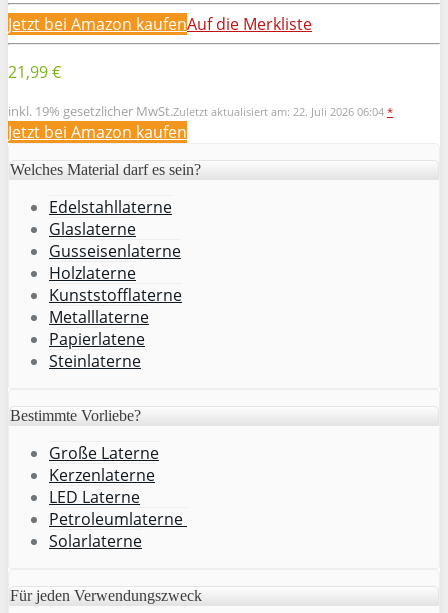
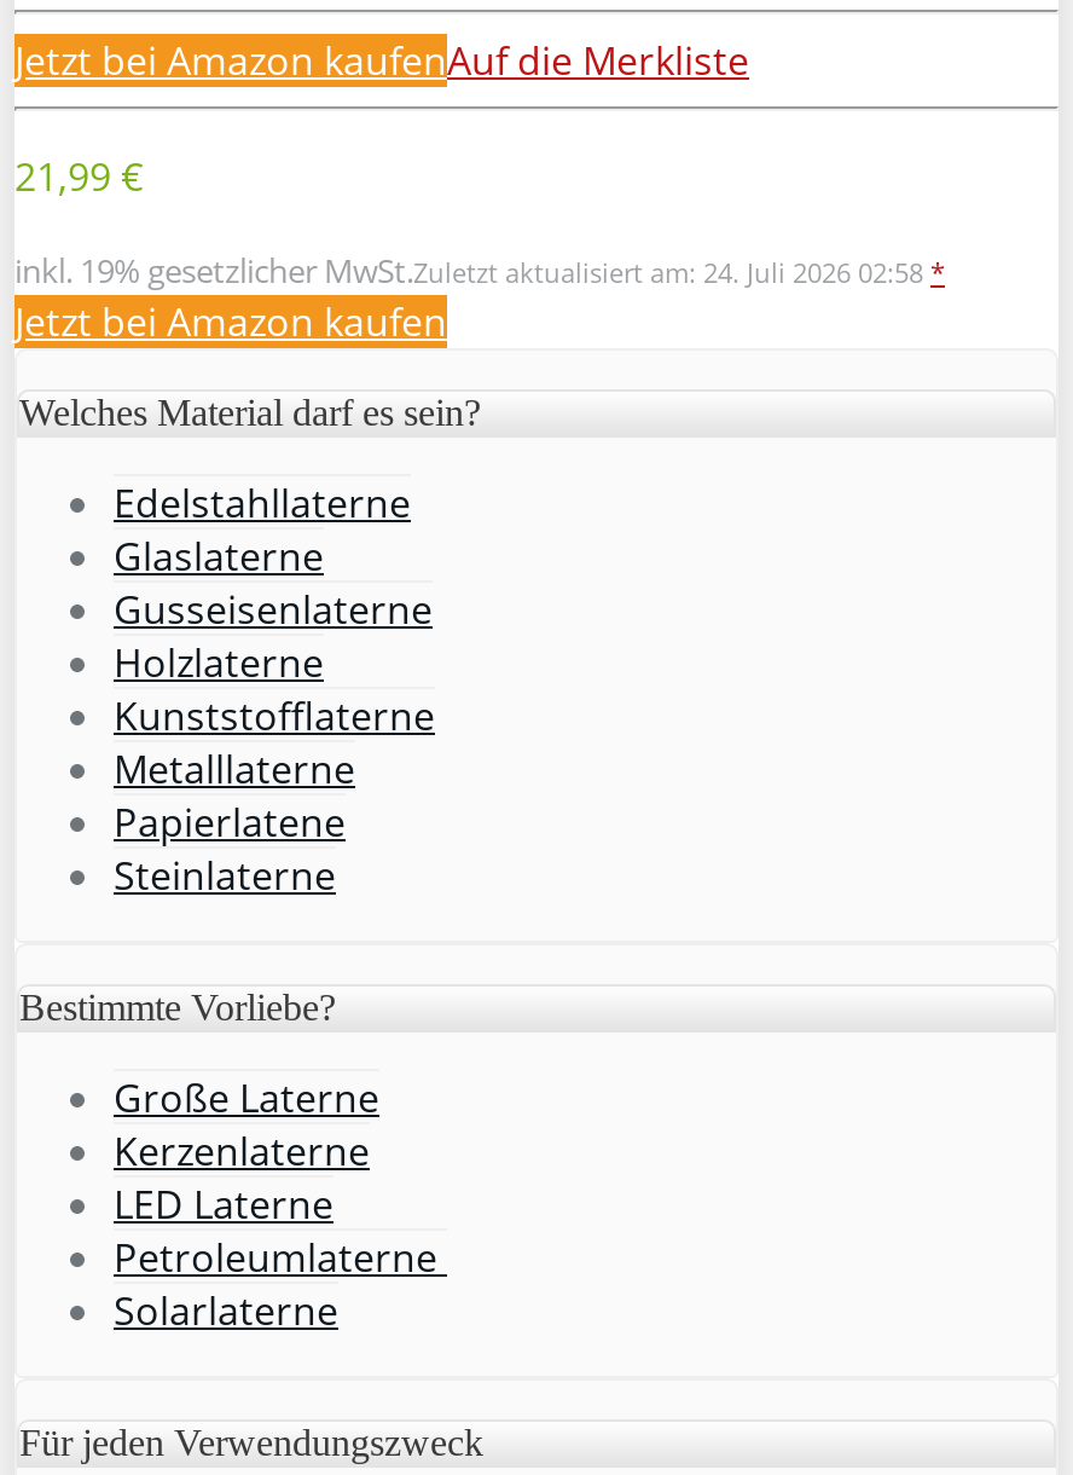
- inkl. 19% gesetzlicher MwSt.Zuletzt aktualisiert am: 22. Juli 2026 06:04 *
+ inkl. 19% gesetzlicher MwSt.Zuletzt aktualisiert am: 24. Juli 2026 02:58 *
